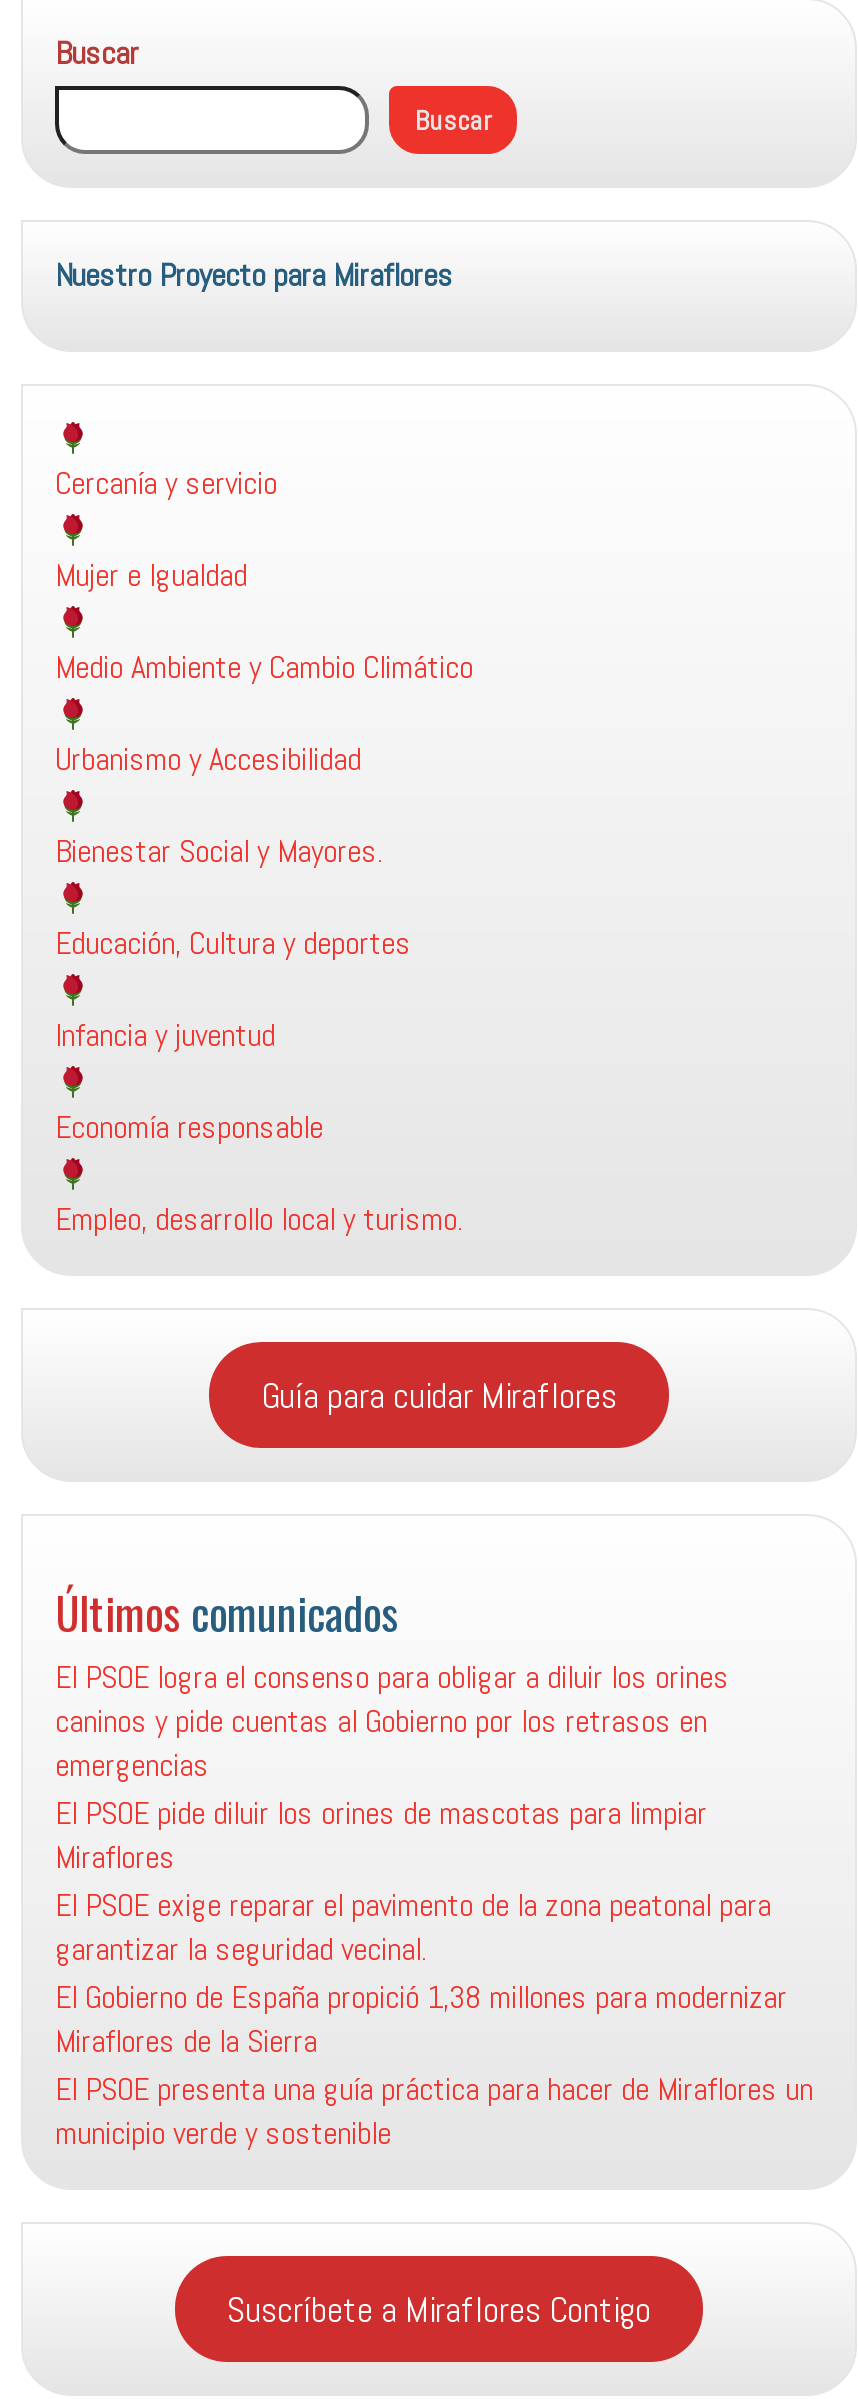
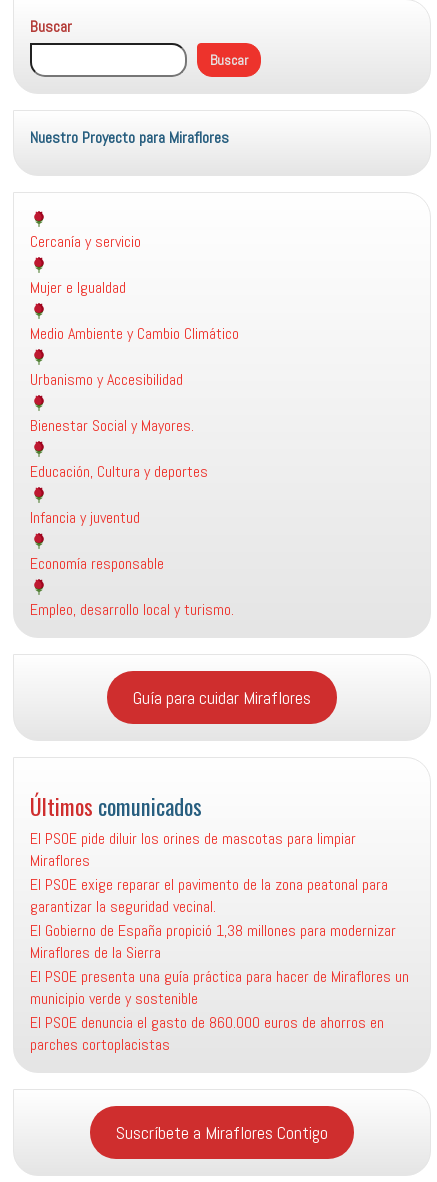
- El PSOE logra el consenso para obligar a diluir los orines
- caninos y pide cuentas al Gobierno por los retrasos en
- emergencias

moved up: El PSOE pide diluir los orines de mascotas para limpiar | Miraflores | El PSOE exige reparar el pavimento de la zona peatonal para | garantizar la seguridad vecinal. | El Gobierno de España propició 1,38 millones para modernizar | Miraflores de la Sierra | El PSOE presenta una guía práctica para hacer de Miraflores un | municipio verde y sostenible

+ El PSOE denuncia el gasto de 860.000 euros de ahorros en
+ parches cortoplacistas
